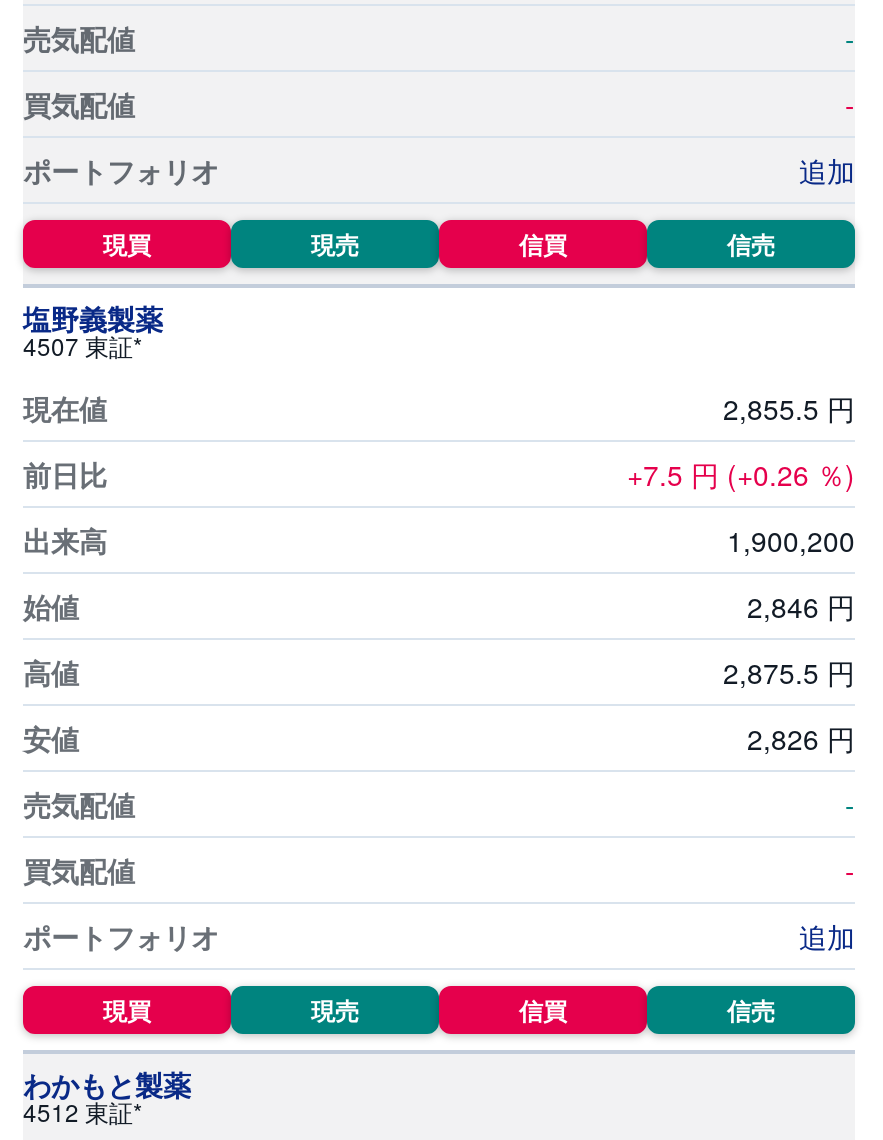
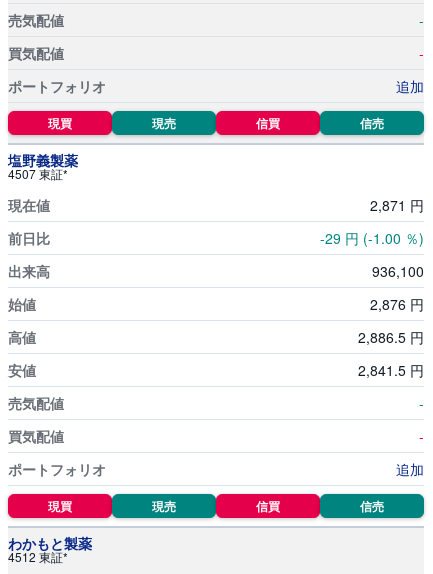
- 2,855.5 円
+ 2,871 円

- +7.5 円 (+0.26 ％)
+ -29 円 (-1.00 ％)

- 1, 900,200
+ 936,100

- 2,846 円
+ 2,876 円

- 2,875.5 円
+ 2,886.5 円

- 2,826 円
+ 2,841.5 円
